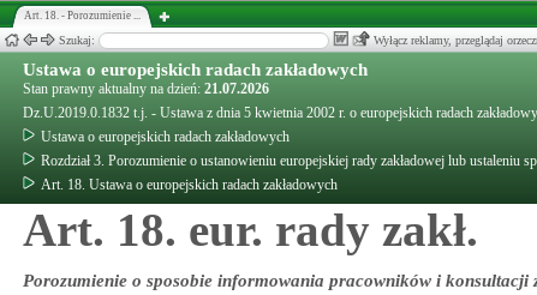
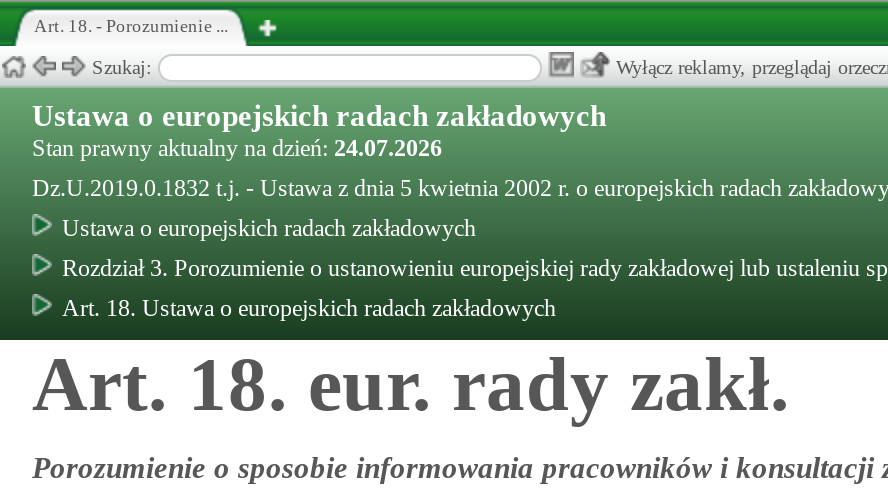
- Stan prawny aktualny na dzień: 21.07.2026
+ Stan prawny aktualny na dzień: 24.07.2026
